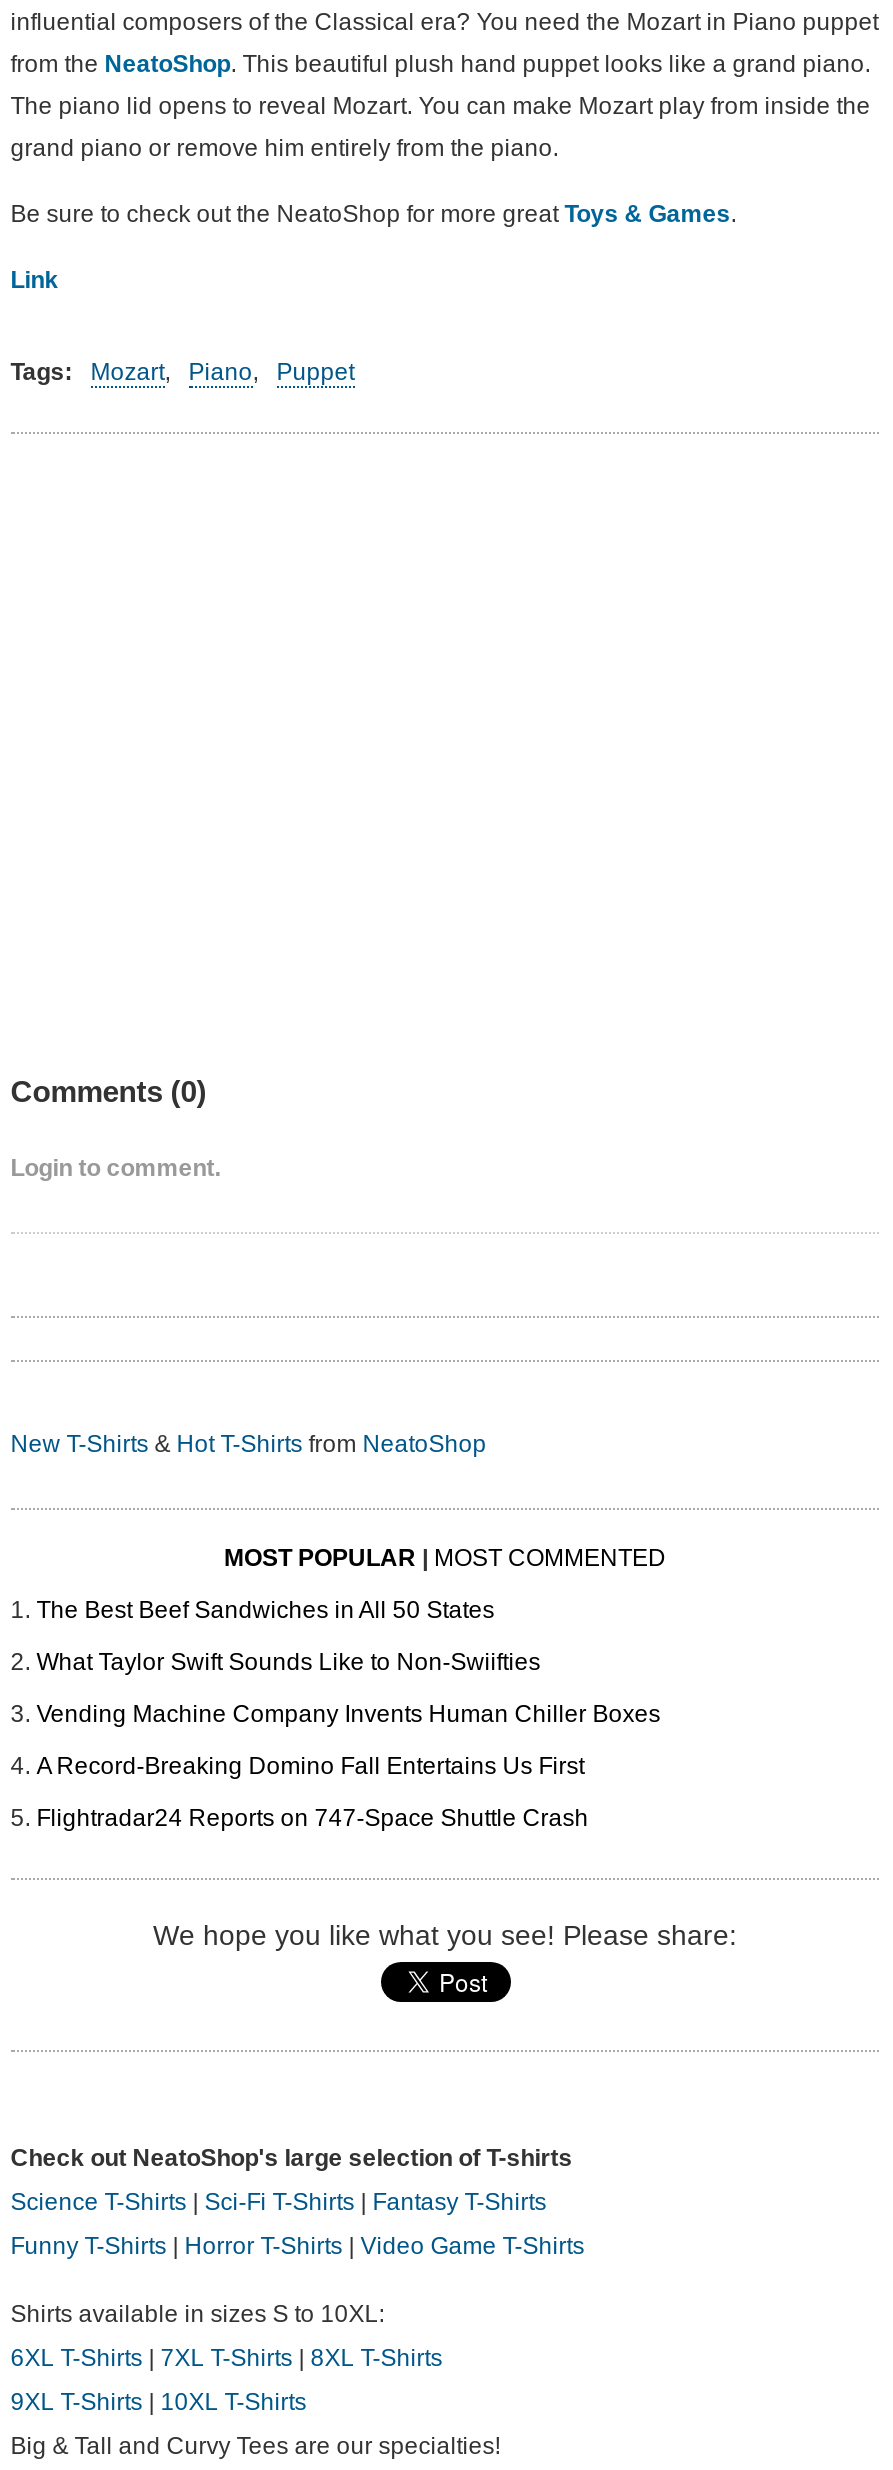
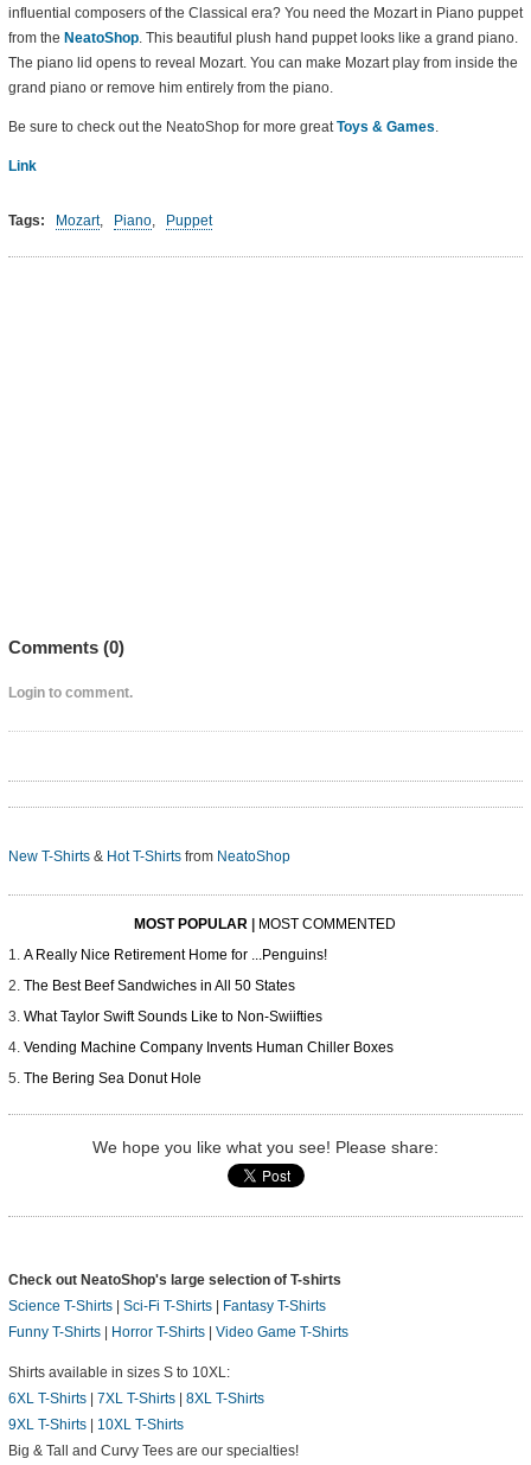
+ A Really Nice Retirement Home for ...Penguins!

moved down: The Best Beef Sandwiches in All 50 States | What Taylor Swift Sounds Like to Non-Swiifties | Vending Machine Company Invents Human Chiller Boxes

- A Record-Breaking Domino Fall Entertains Us First
- Flightradar24 Reports on 747-Space Shuttle Crash
+ The Bering Sea Donut Hole
